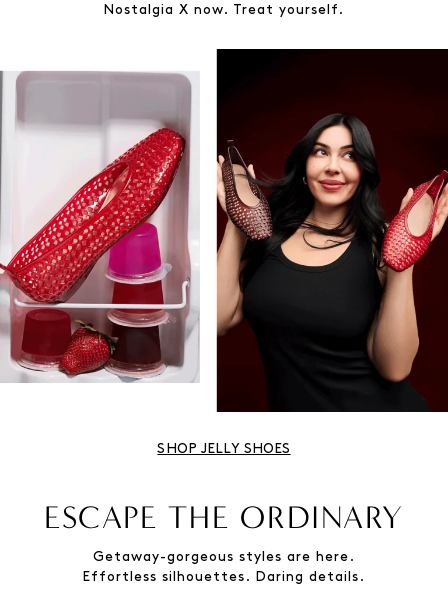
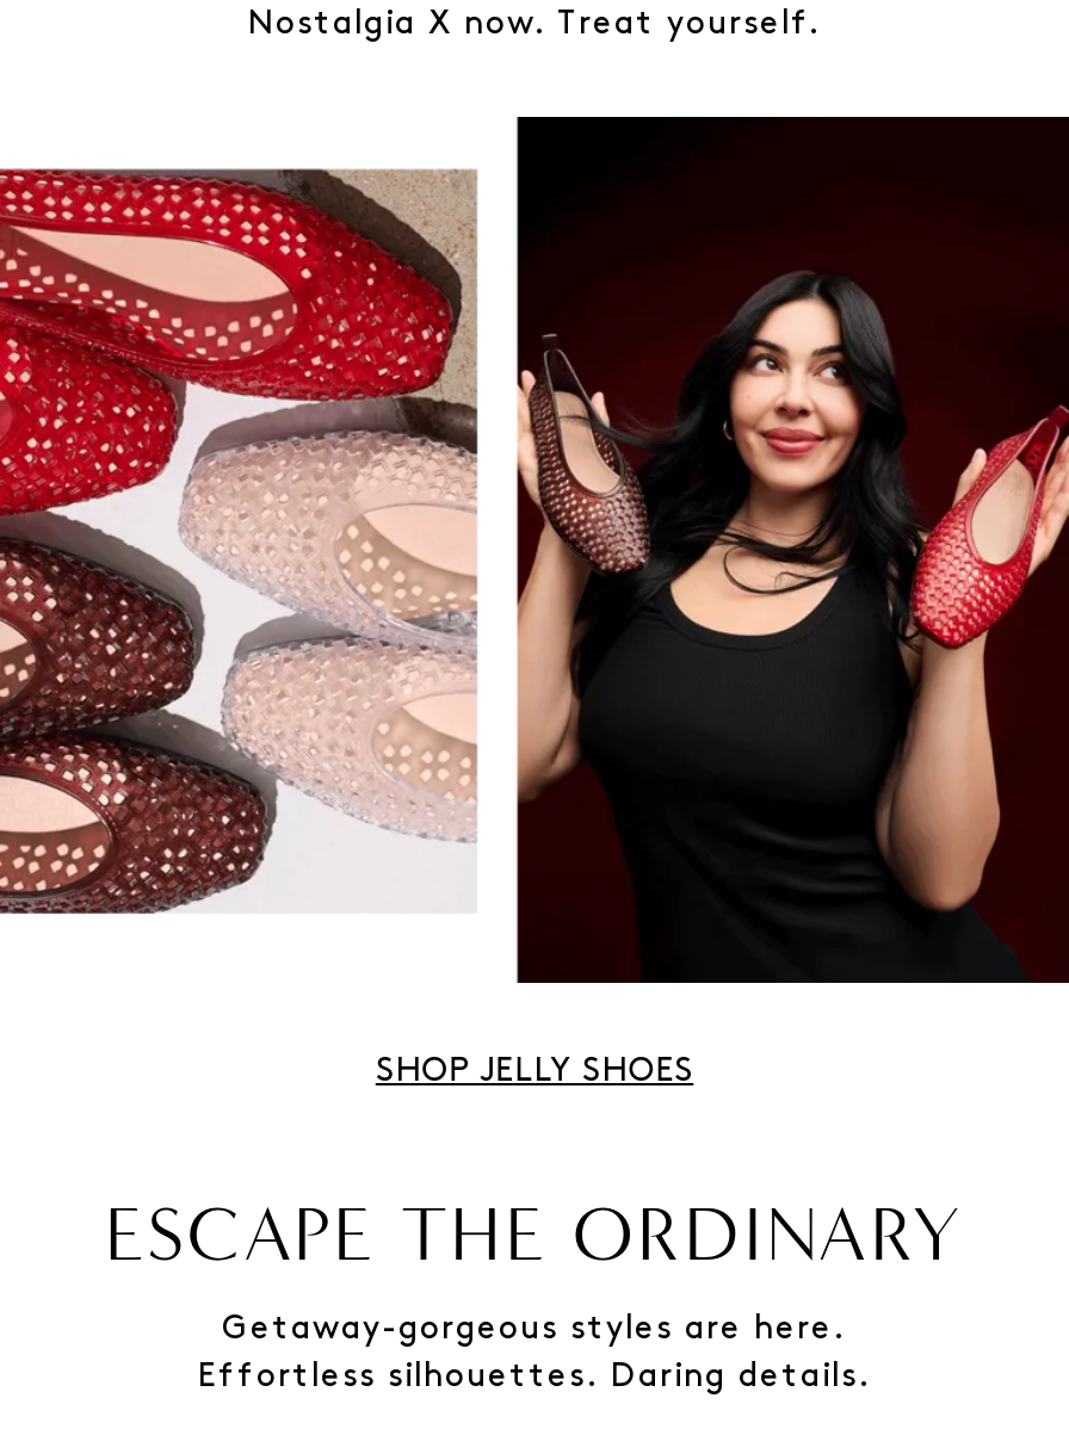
- [image]
+ [image]
